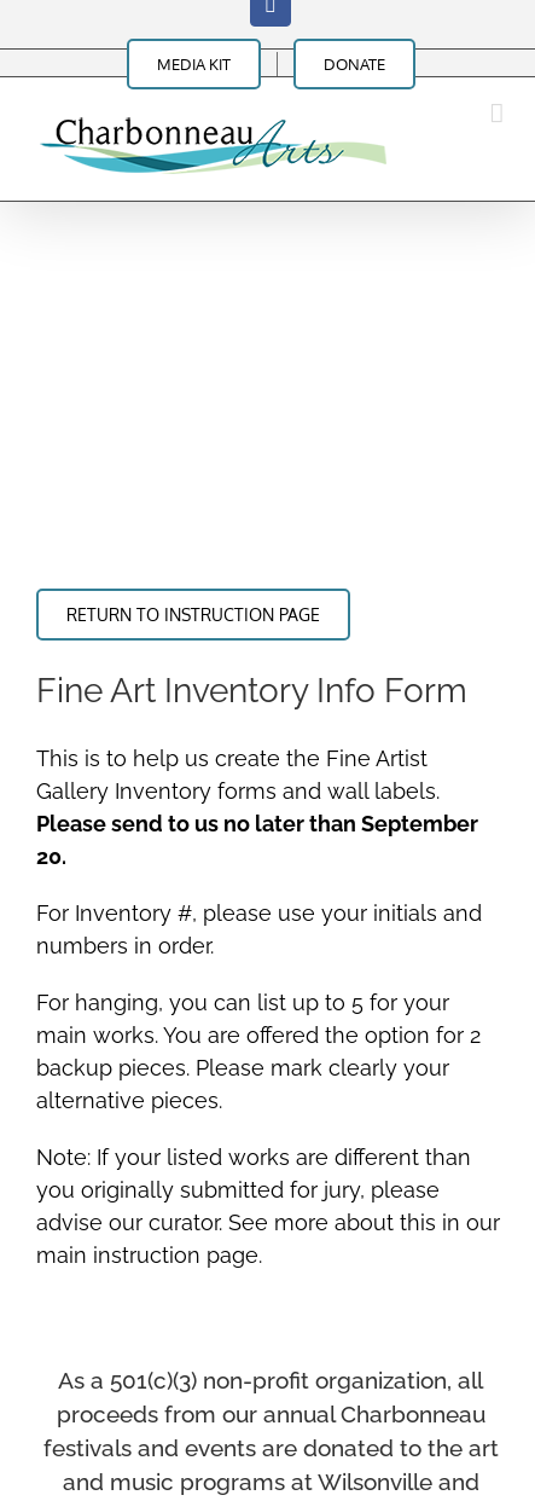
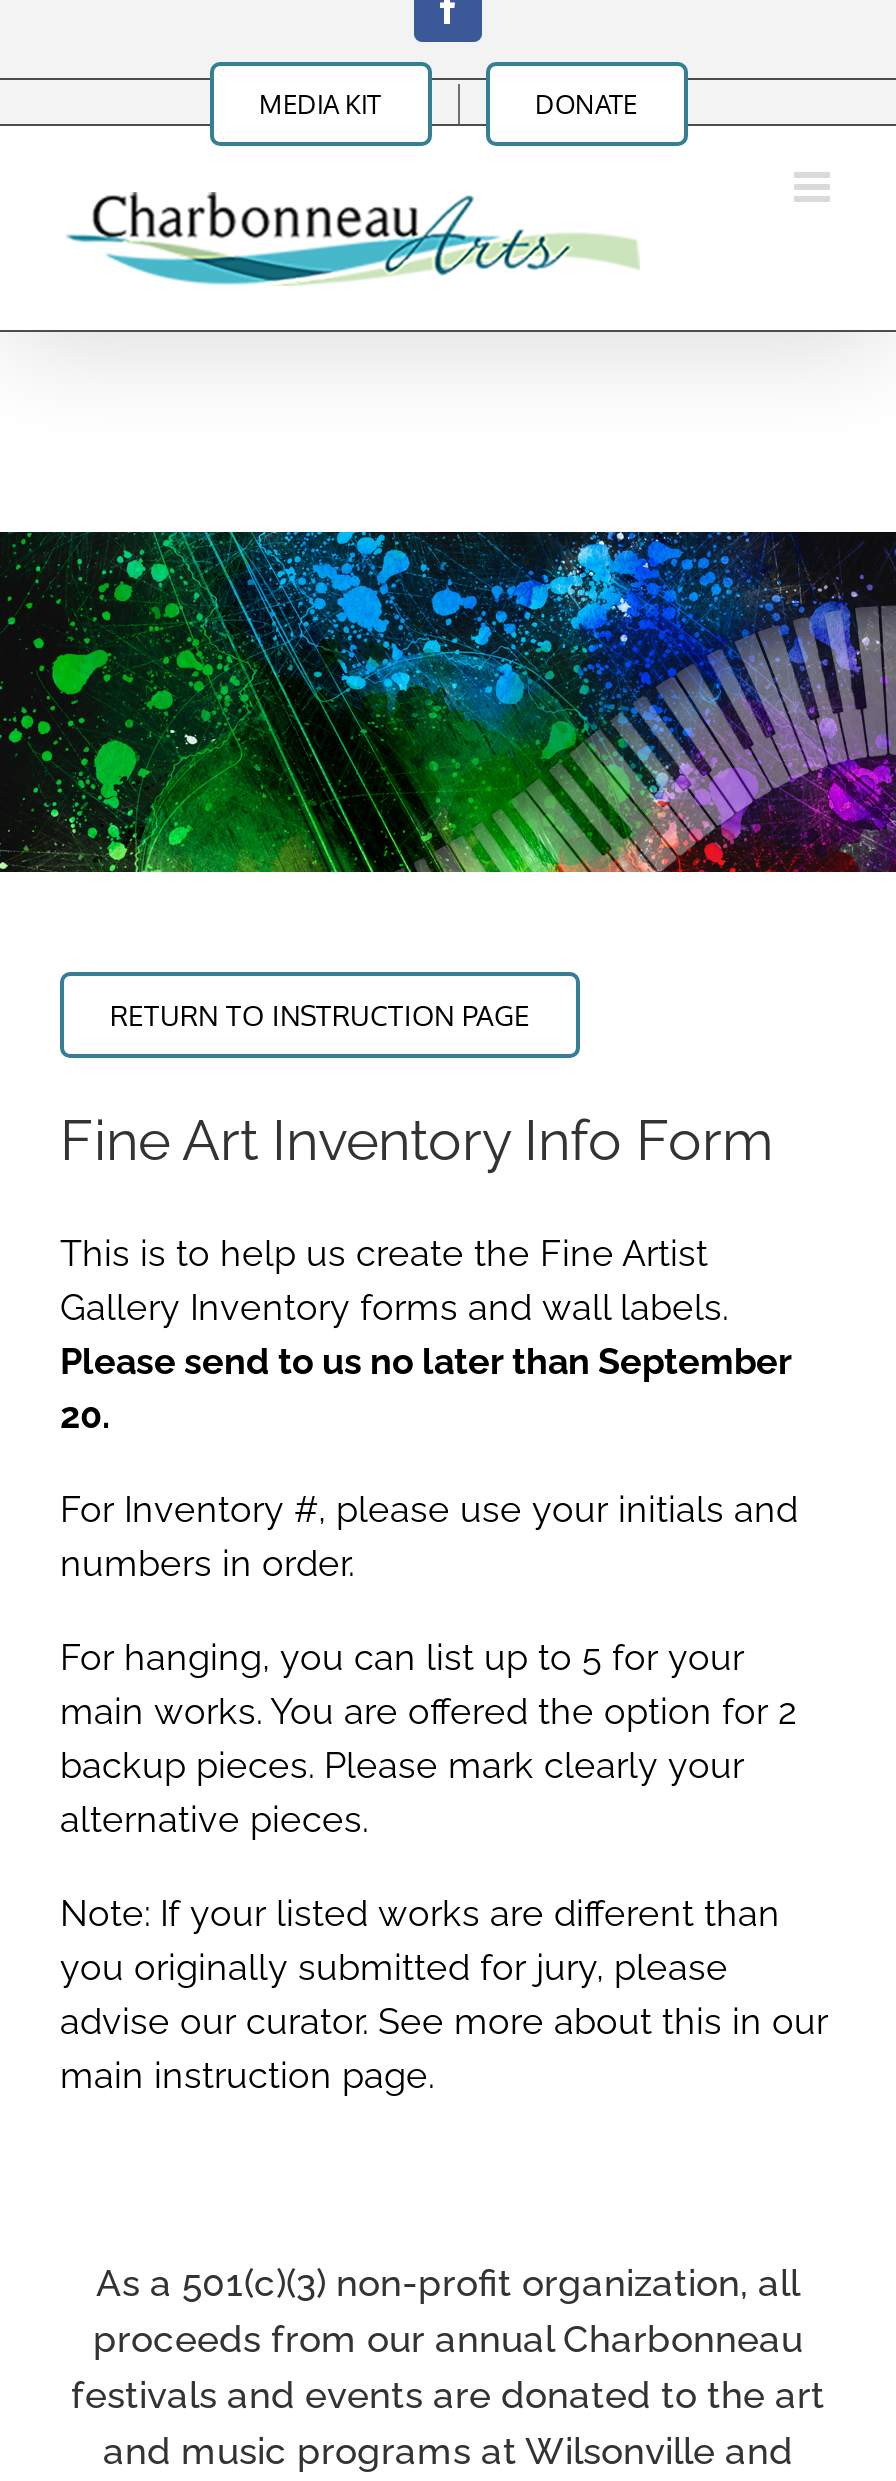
+ [image]
